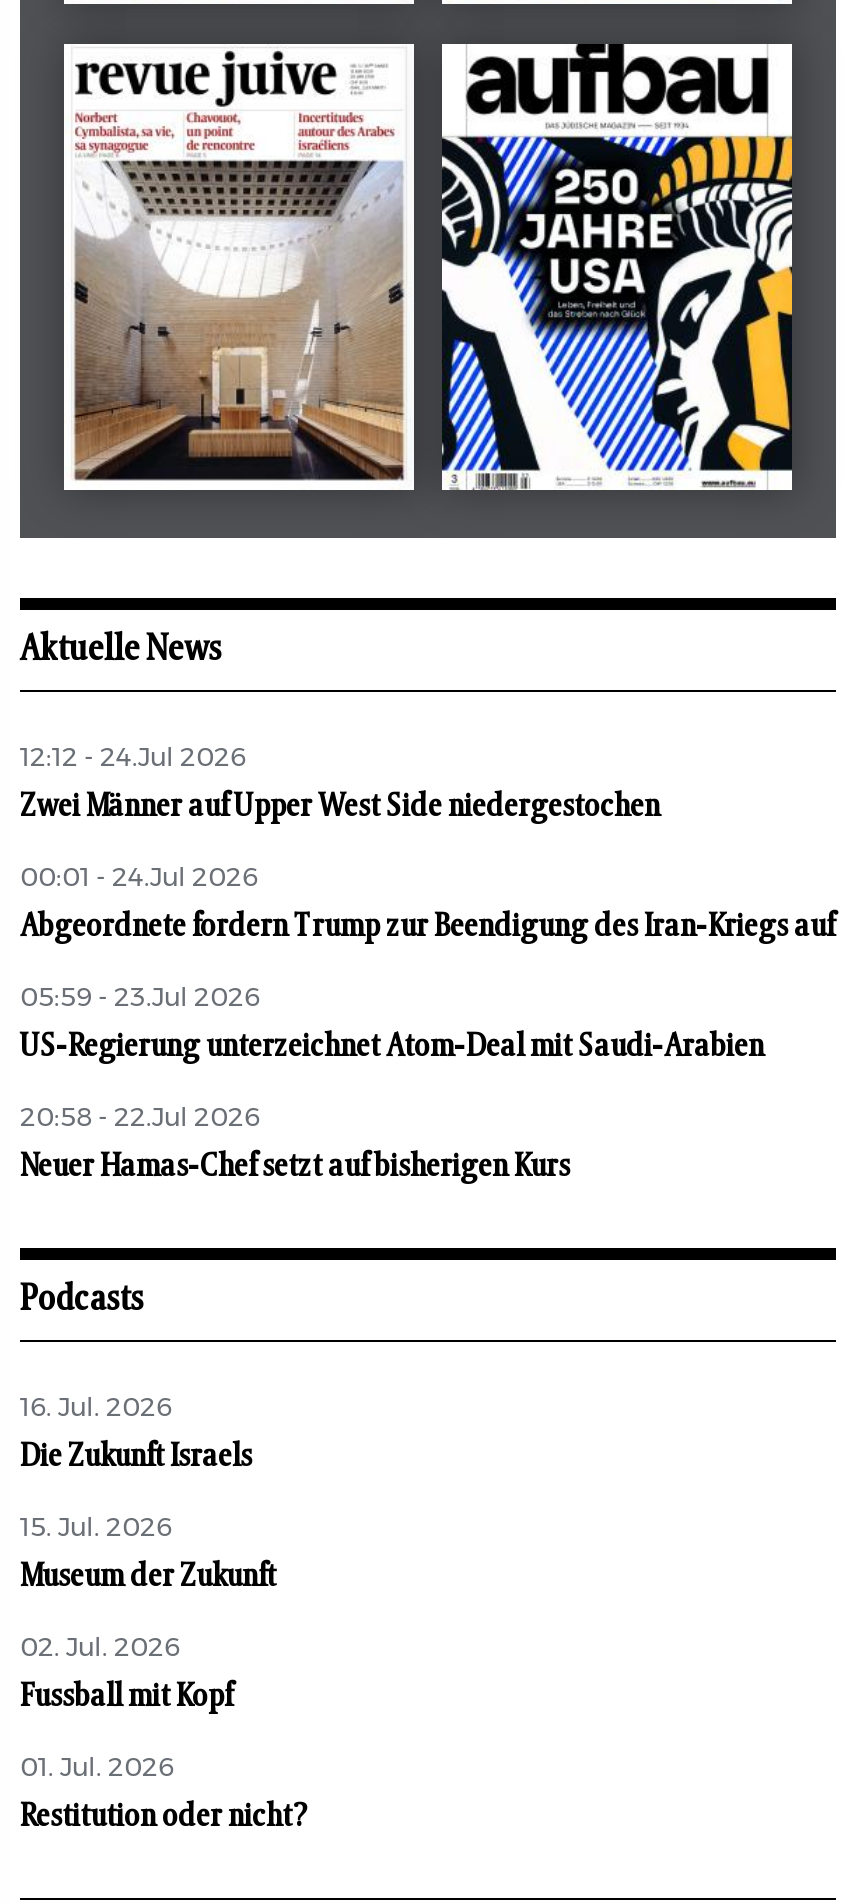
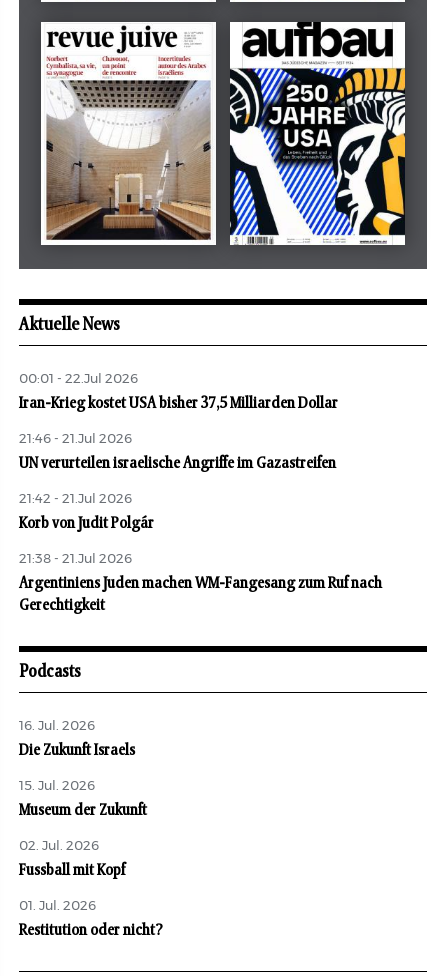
- 12:12 - 24.Jul 2026
+ 00:01 - 22.Jul 2026

- Zwei Männer auf Upper West Side niedergestochen
+ Iran-Krieg kostet USA bisher 37,5 Milliarden Dollar

- 00:01 - 24.Jul 2026
+ 21:46 - 21.Jul 2026

- Abgeordnete fordern Trump zur Beendigung des Iran-Kriegs auf
+ UN verurteilen israelische Angriffe im Gazastreifen

- 05:59 - 23.Jul 2026
+ 21:42 - 21.Jul 2026

- US-Regierung unterzeichnet Atom-Deal mit Saudi-Arabien
+ Korb von Judit Polgár

- 20:58 - 22.Jul 2026
+ 21:38 - 21.Jul 2026

- Neuer Hamas-Chef setzt auf bisherigen Kurs
+ Argentiniens Juden machen WM-Fangesang zum Ruf nach
+ Gerechtigkeit
